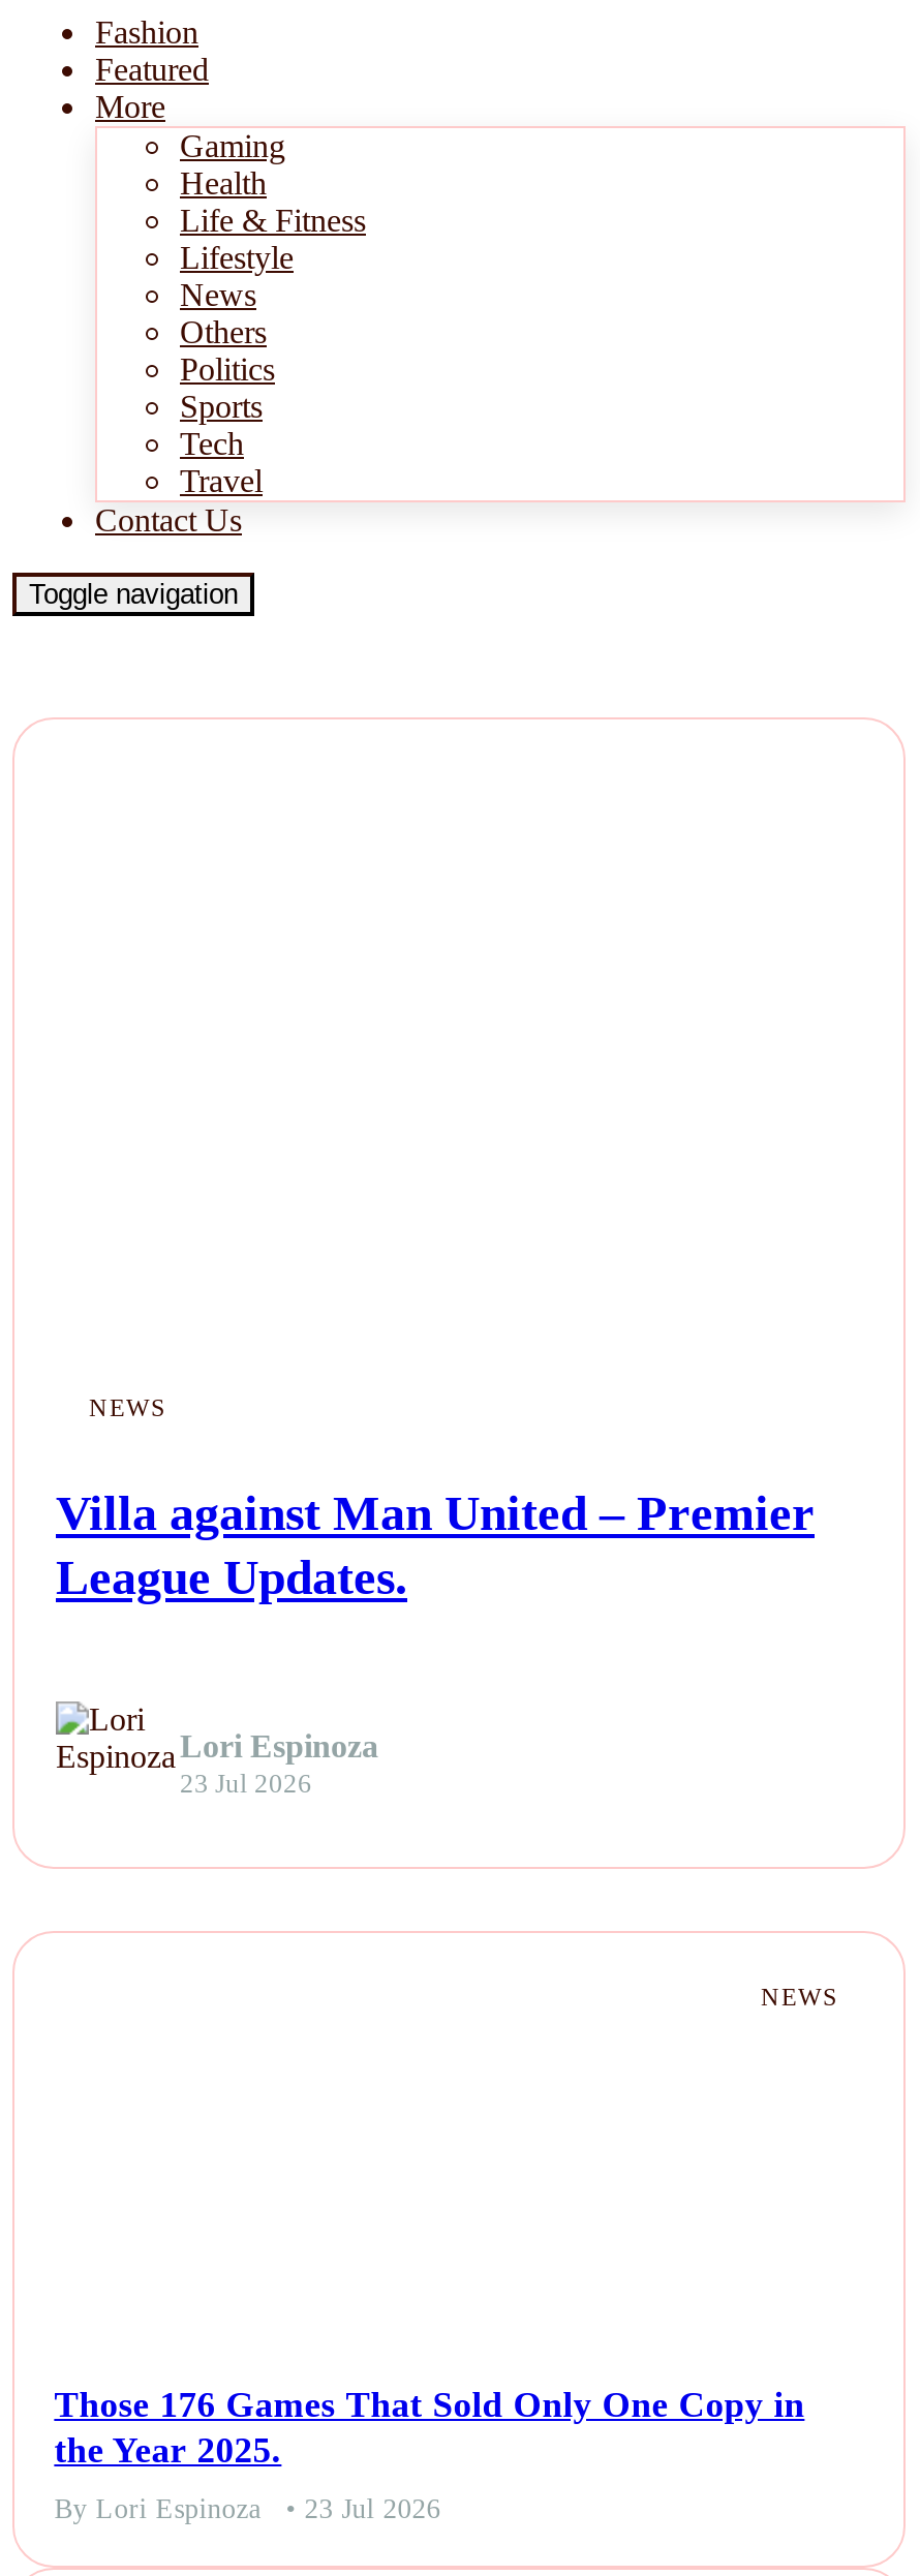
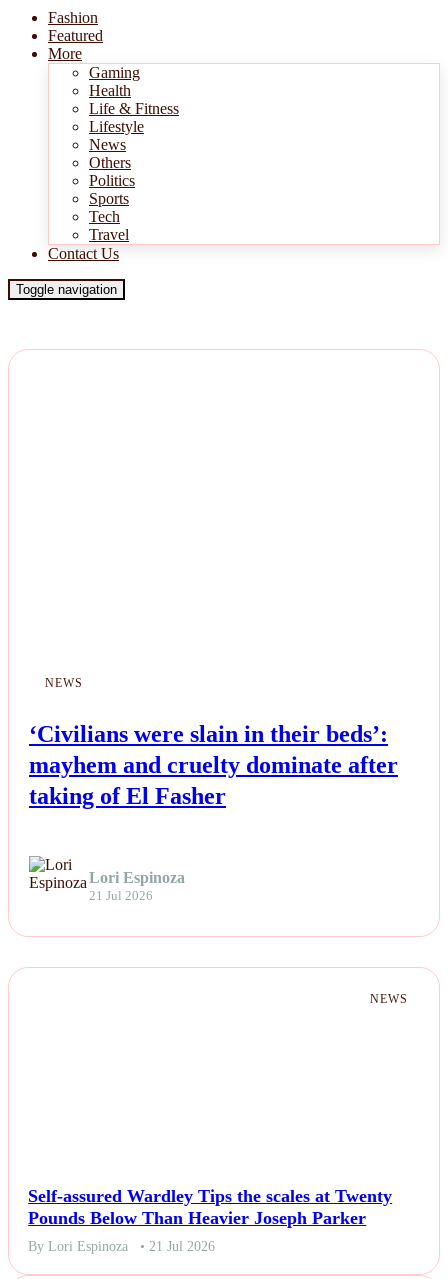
- Villa against Man United – Premier
- League Updates.
+ ‘Civilians were slain in their beds’:
+ mayhem and cruelty dominate after
+ taking of El Fasher

- 23 Jul 2026
+ 21 Jul 2026

- Those 176 Games That Sold Only One Copy in
- the Year 2025.
+ Self-assured Wardley Tips the scales at Twenty
+ Pounds Below Than Heavier Joseph Parker

- By Lori Espinoza • 23 Jul 2026
+ By Lori Espinoza • 21 Jul 2026
